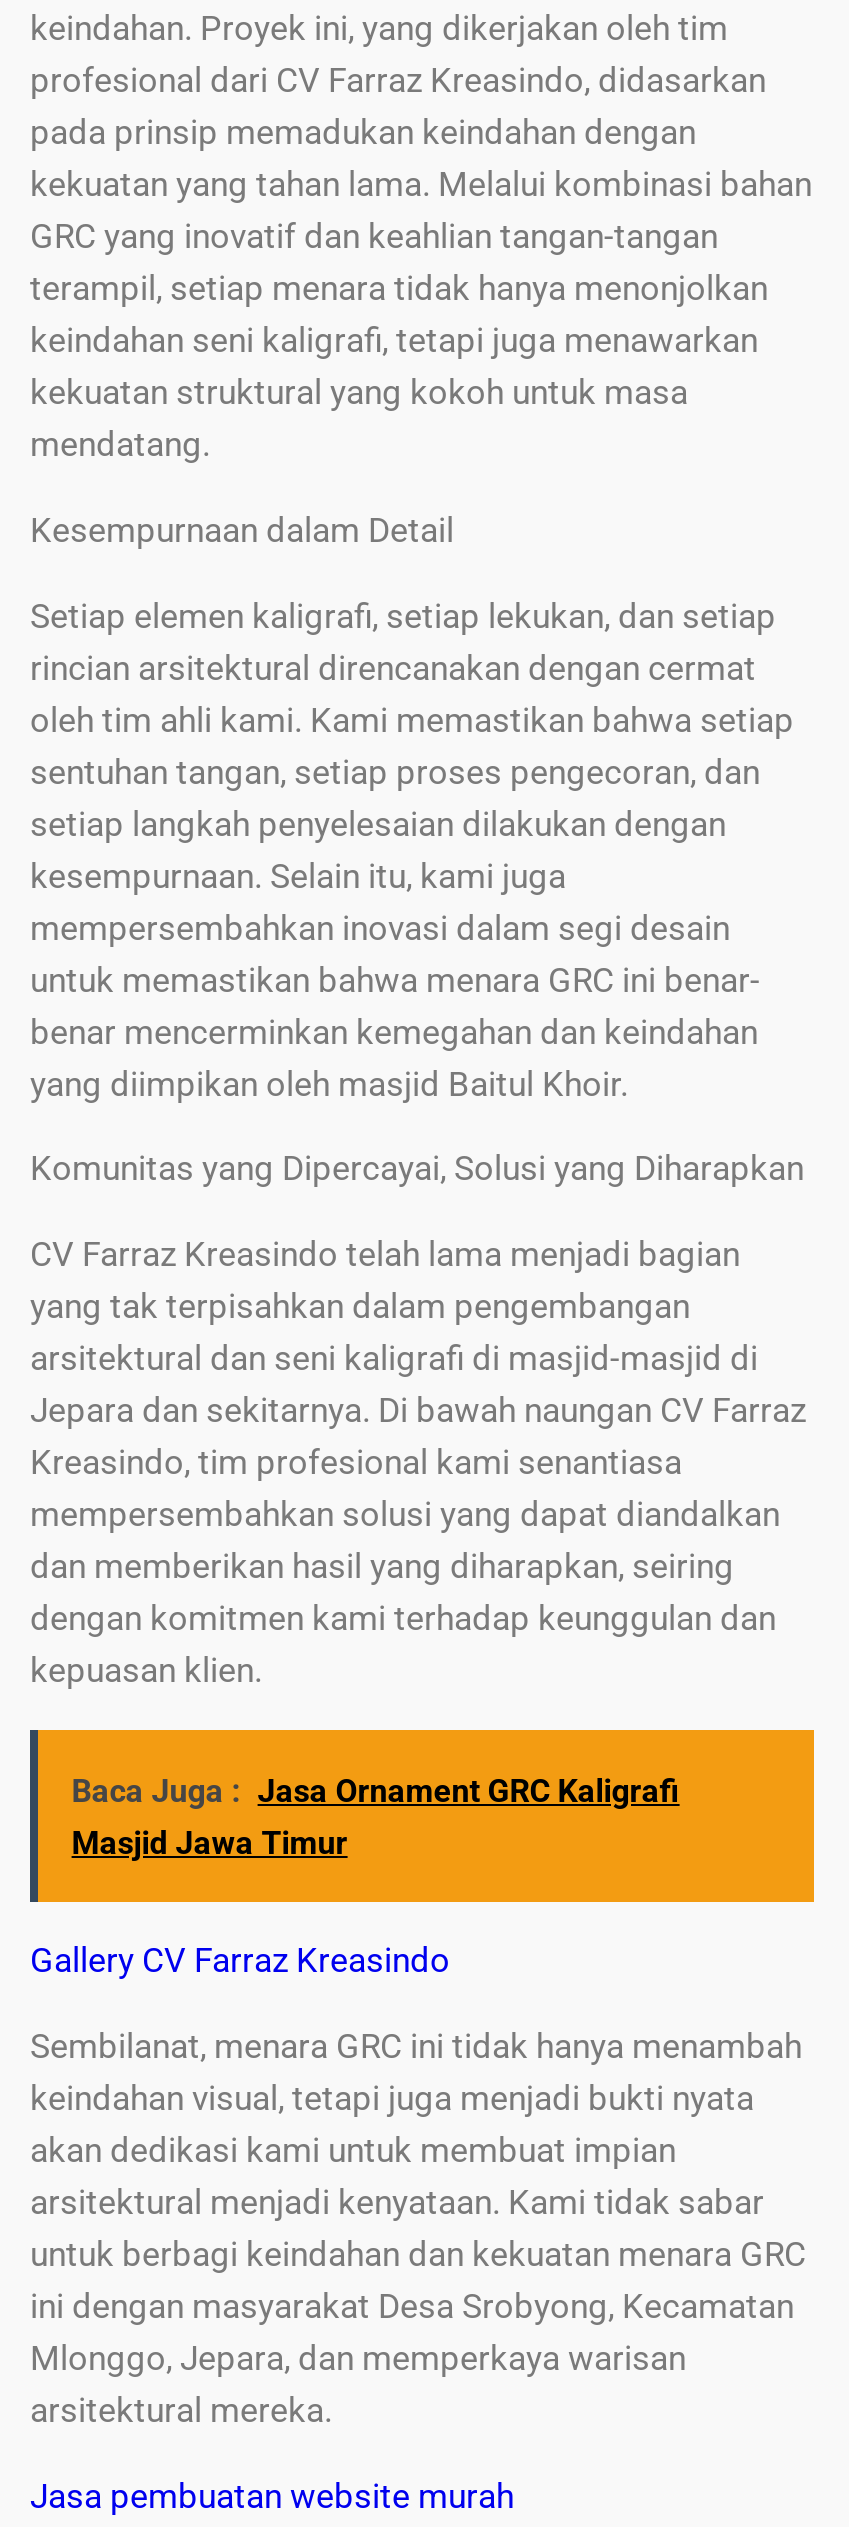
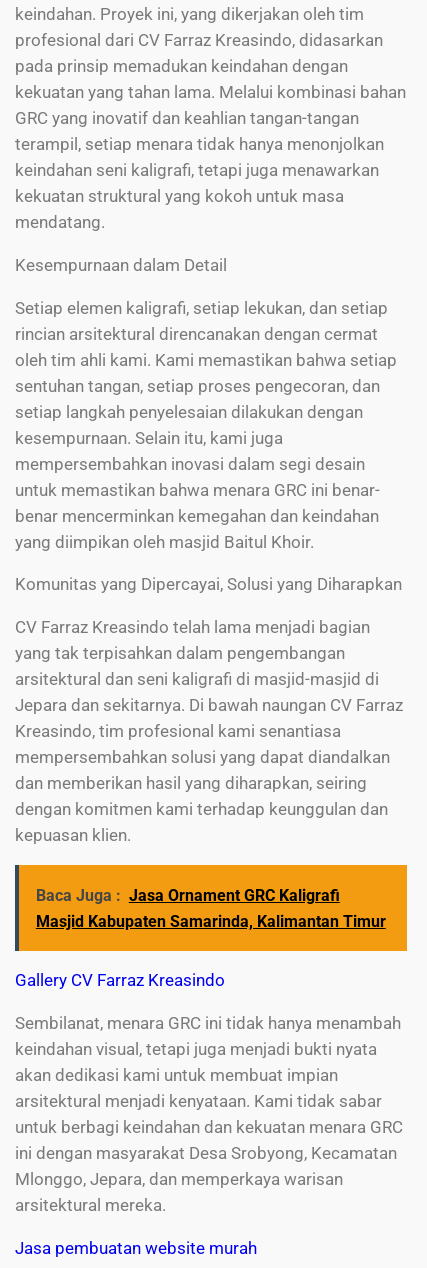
- Masjid Jawa Timur
+ Masjid Kabupaten Samarinda, Kalimantan Timur
